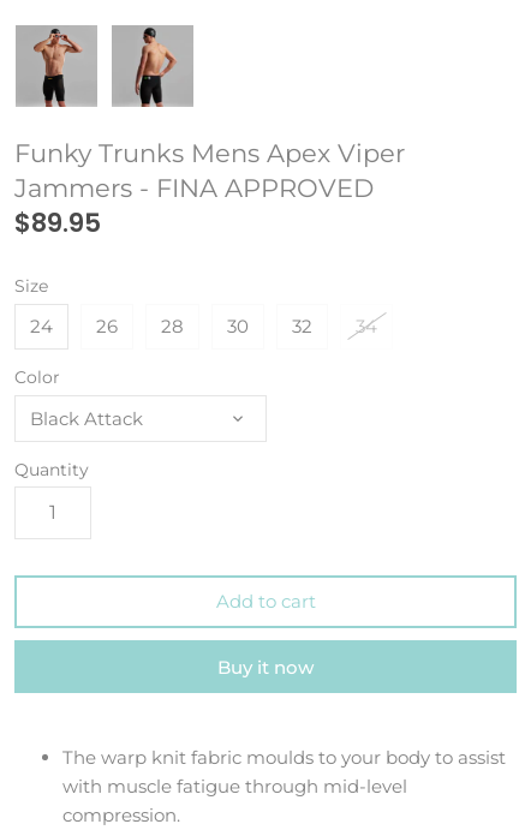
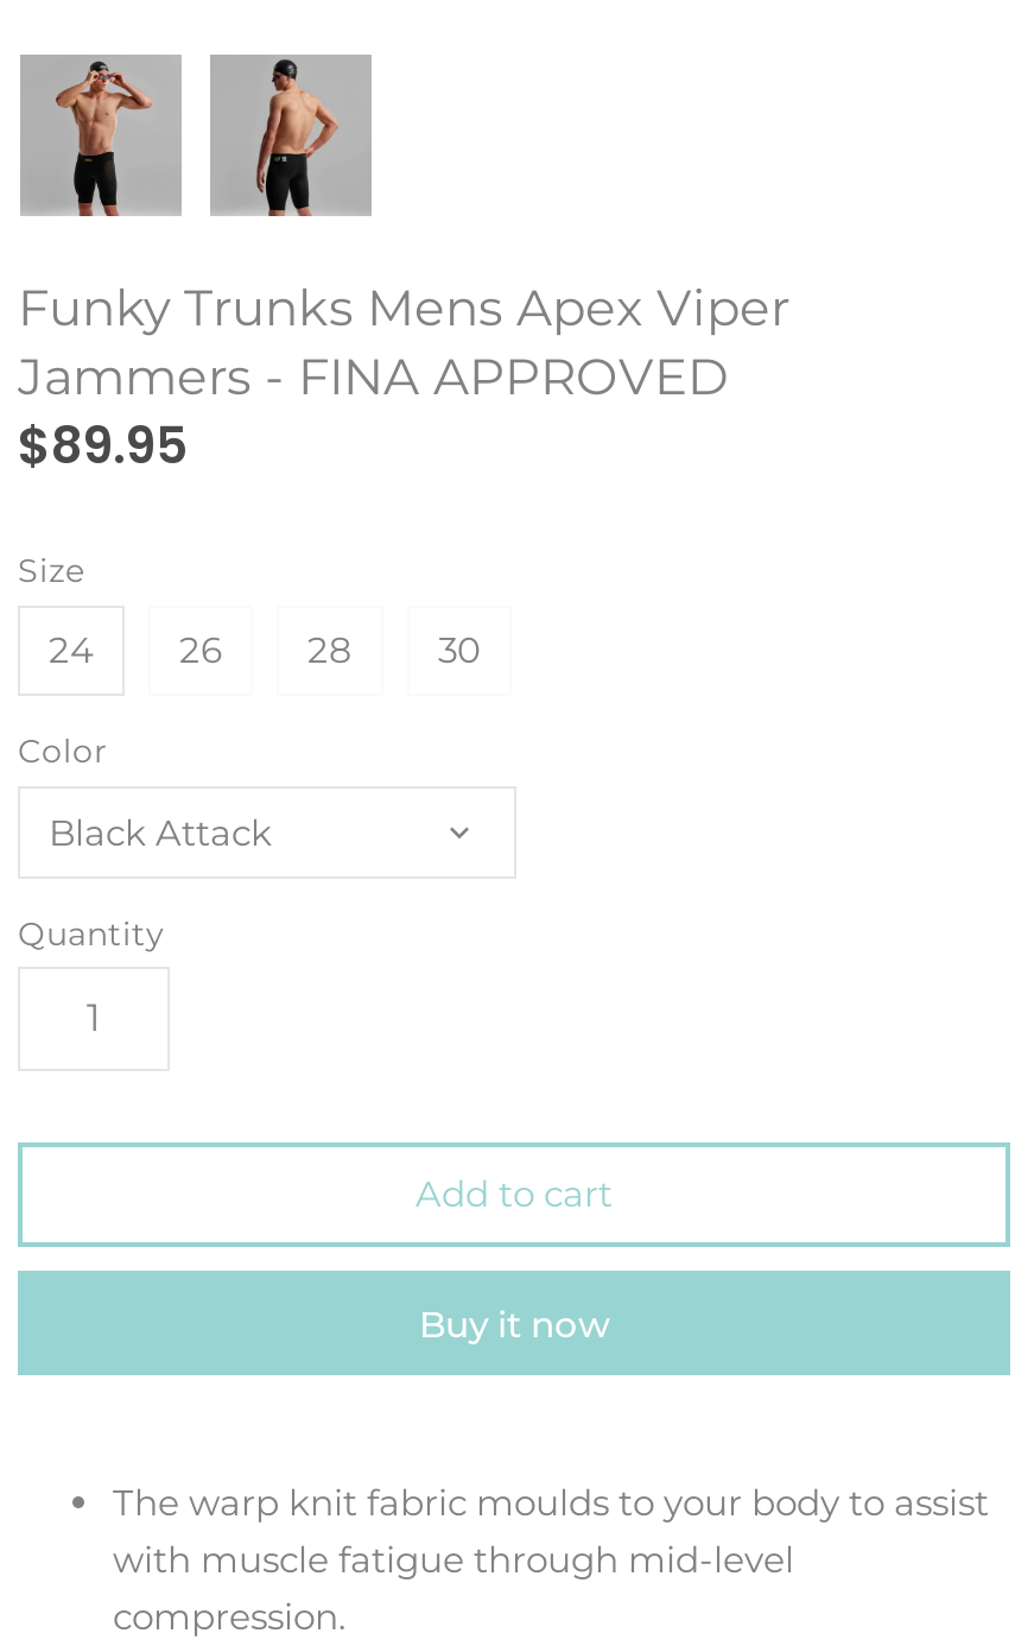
- 32
- 34
